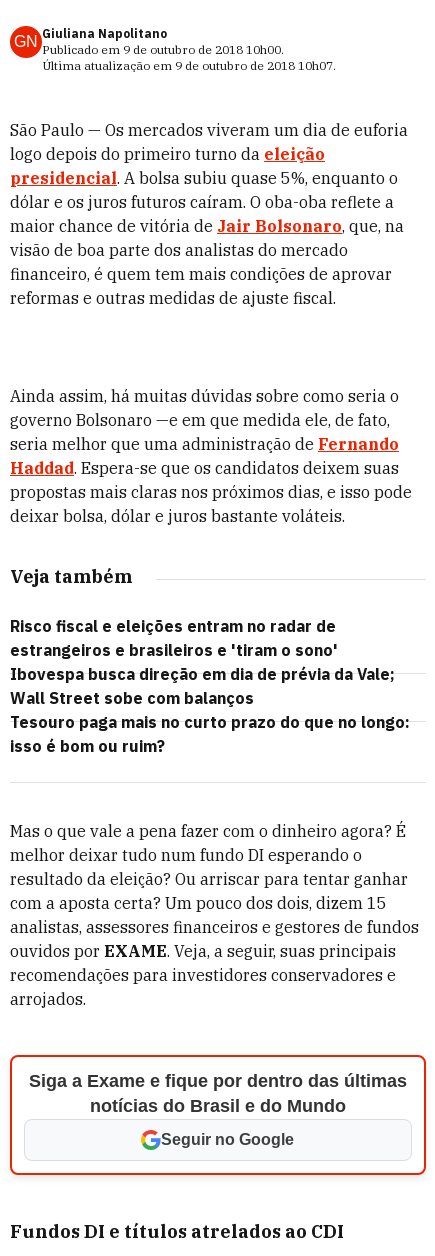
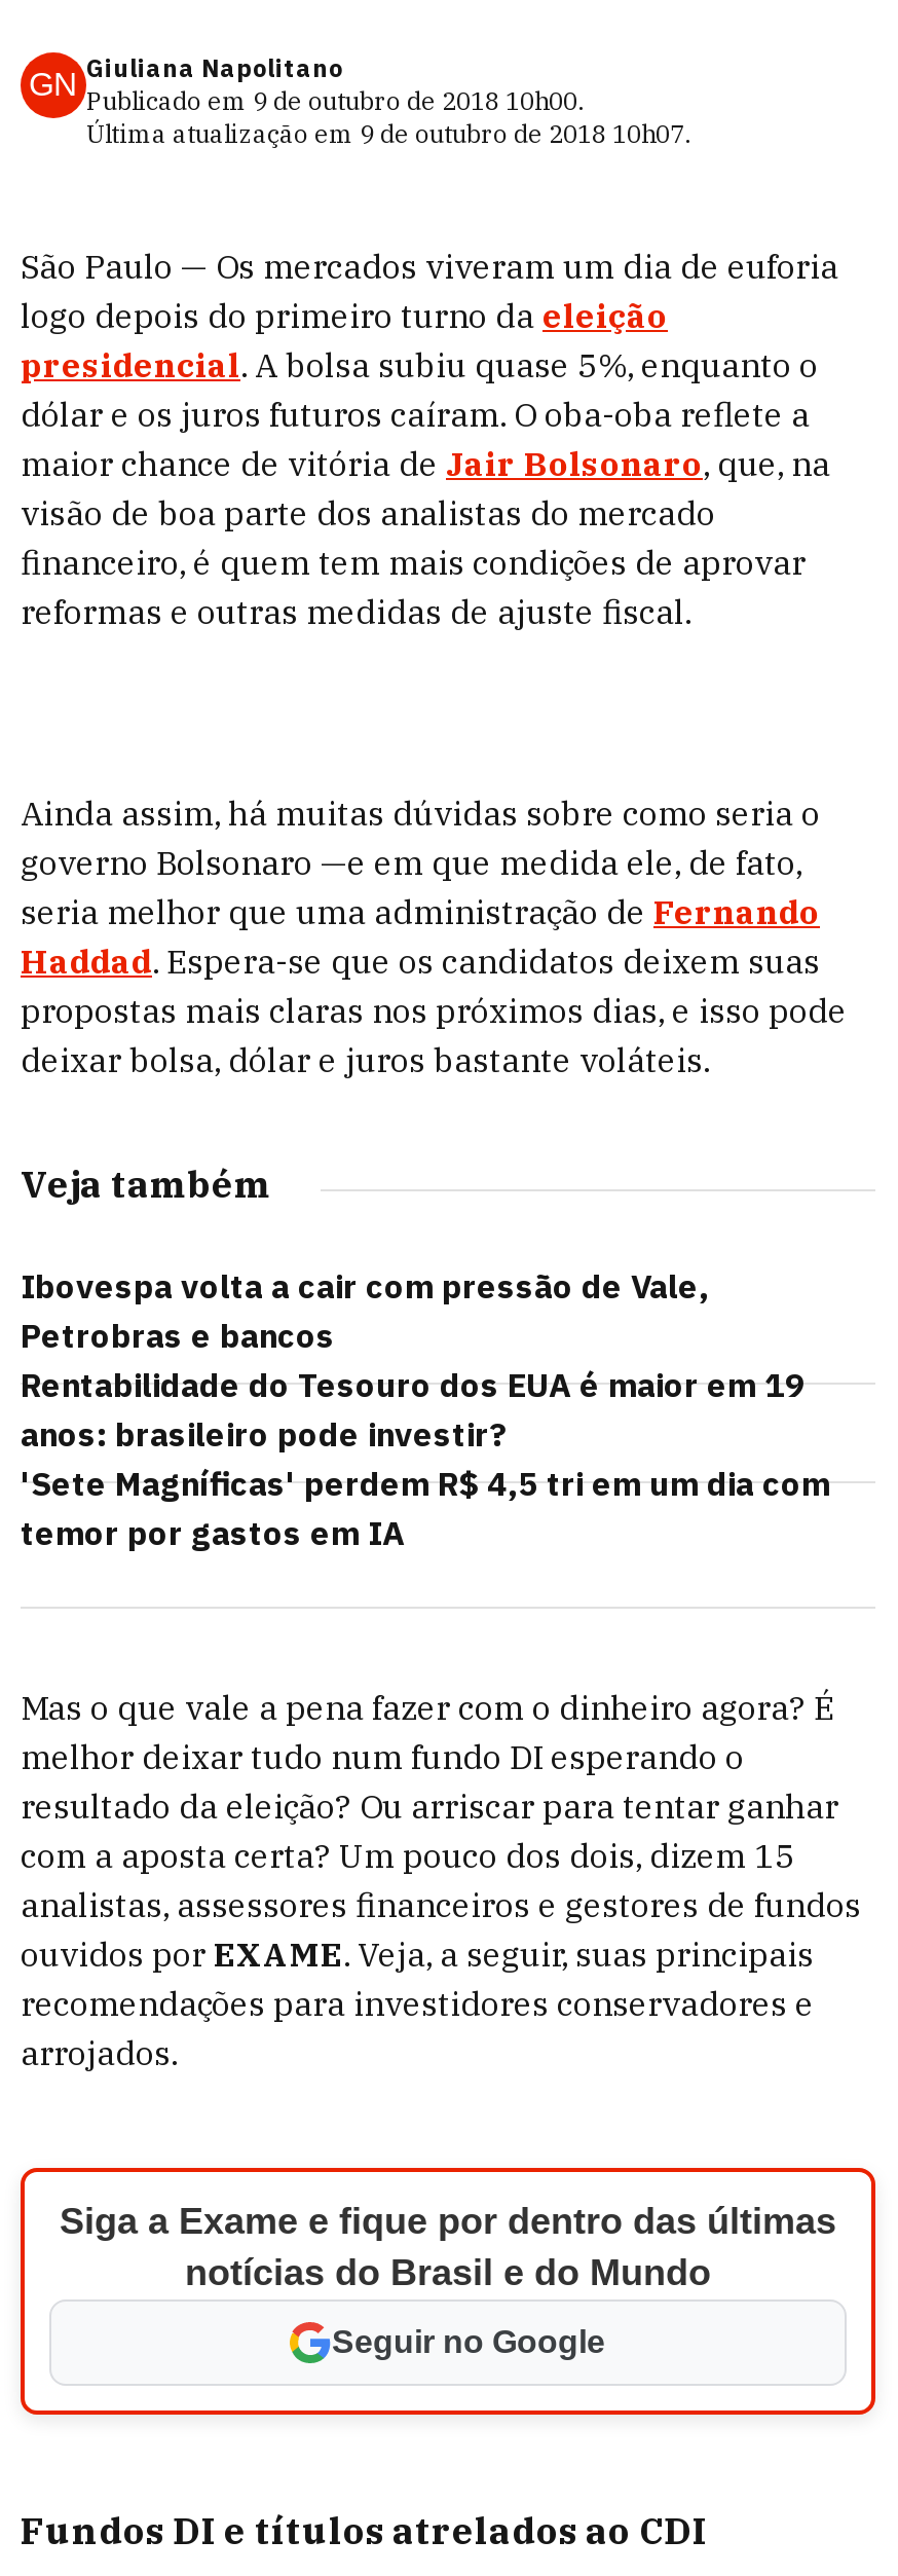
- Risco fiscal e eleições entram no radar de
- estrangeiros e brasileiros e 'tiram o sono'
- Ibovespa busca direção em dia de prévia da Vale;
- Wall Street sobe com balanços
- Tesouro paga mais no curto prazo do que no longo:
- isso é bom ou ruim?
+ Ibovespa volta a cair com pressão de Vale,
+ Petrobras e bancos
+ Rentabilidade do Tesouro dos EUA é maior em 19
+ anos: brasileiro pode investir?
+ 'Sete Magníficas' perdem R$ 4,5 tri em um dia com
+ temor por gastos em IA
